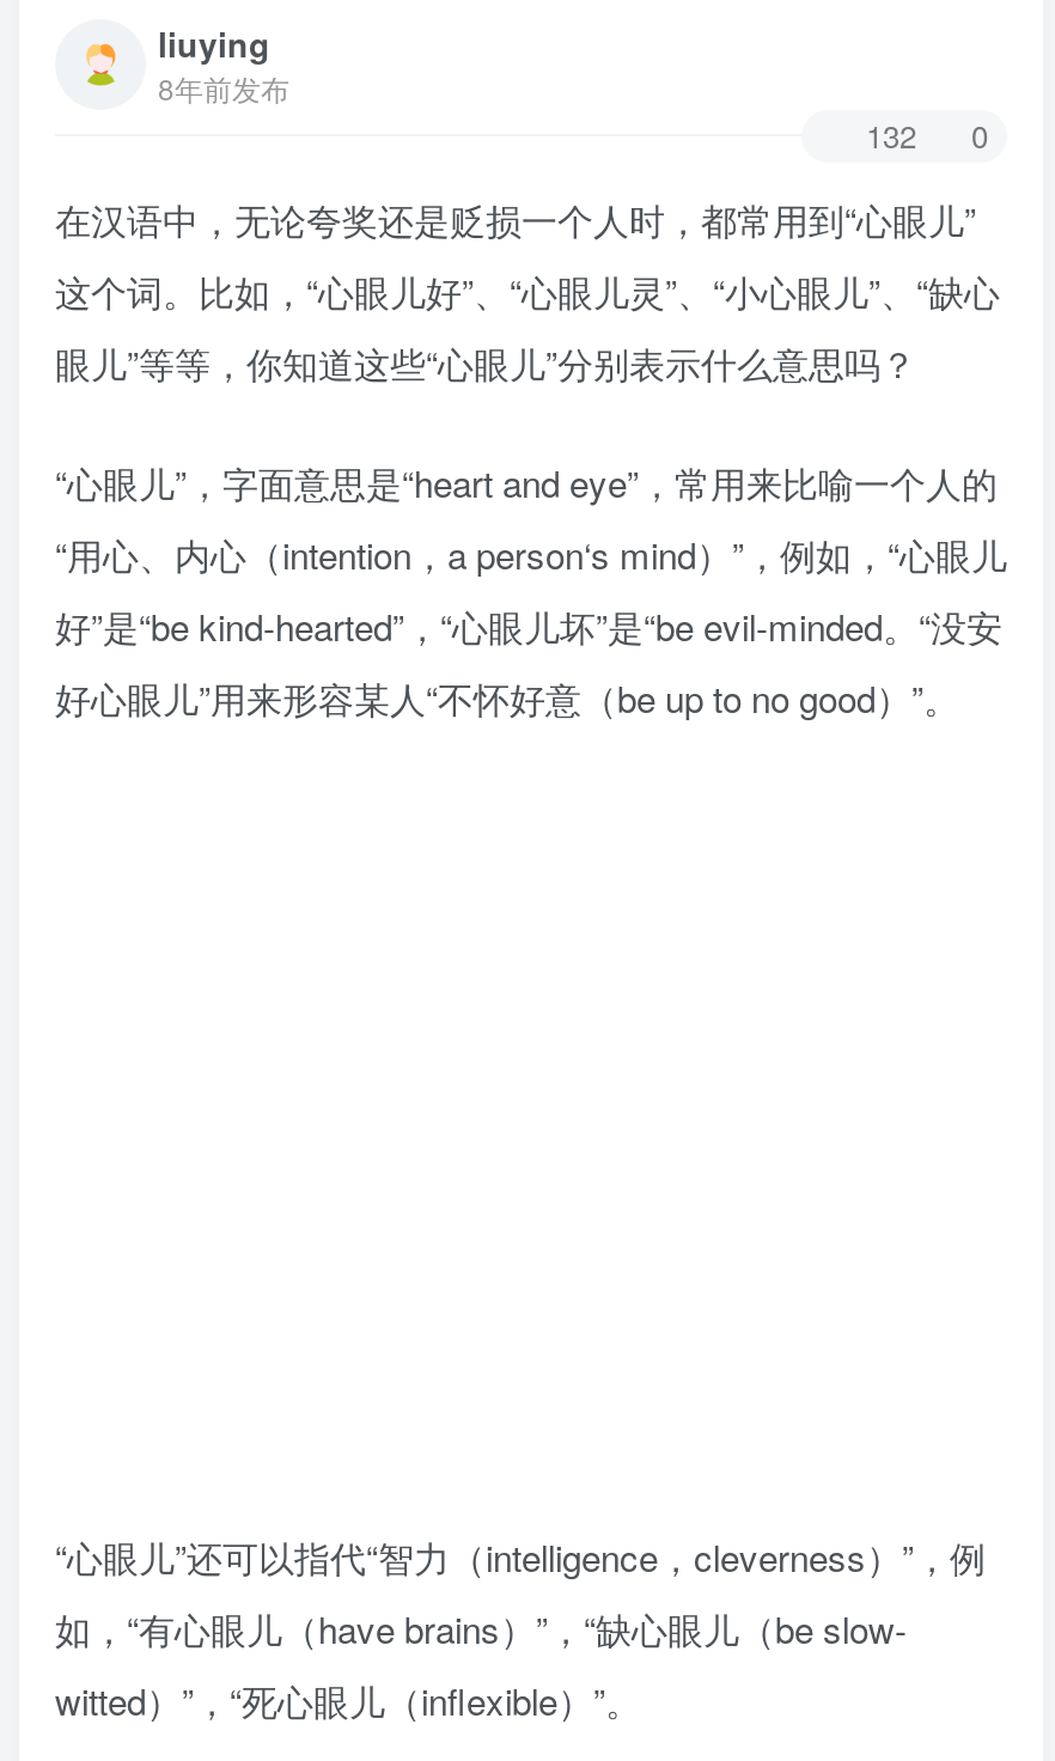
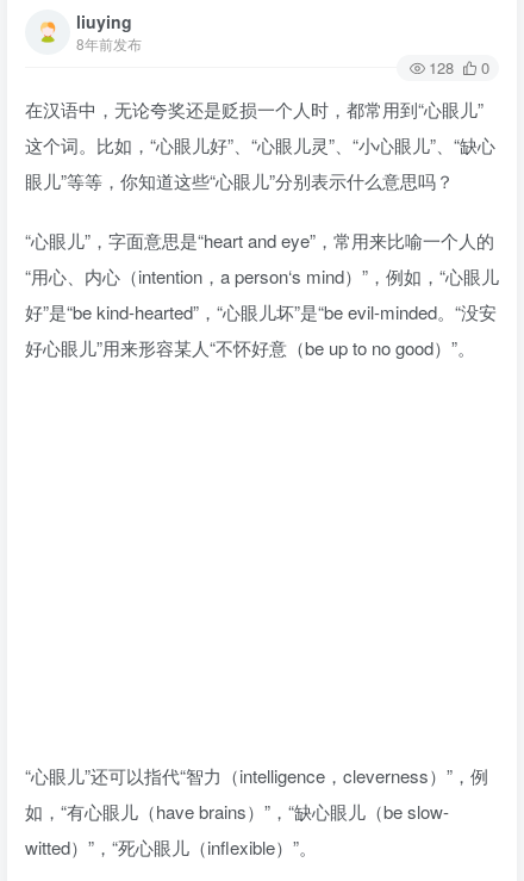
- 132 0
+ 128 0
